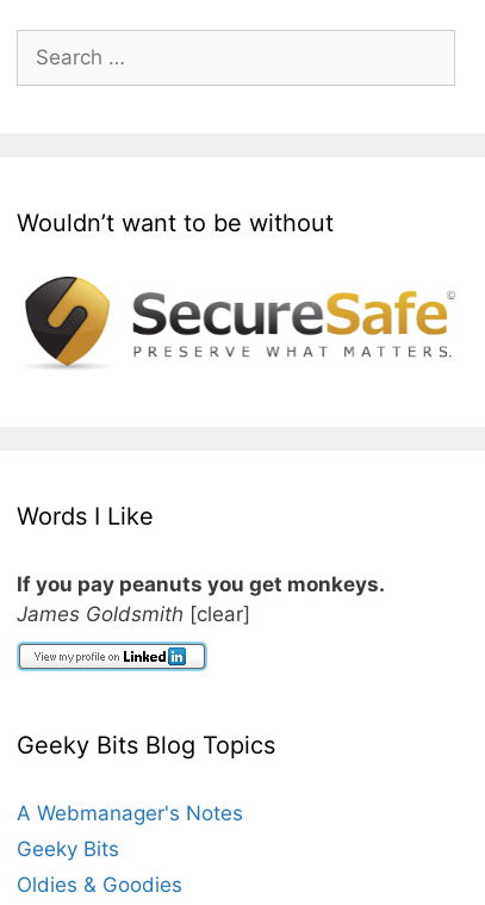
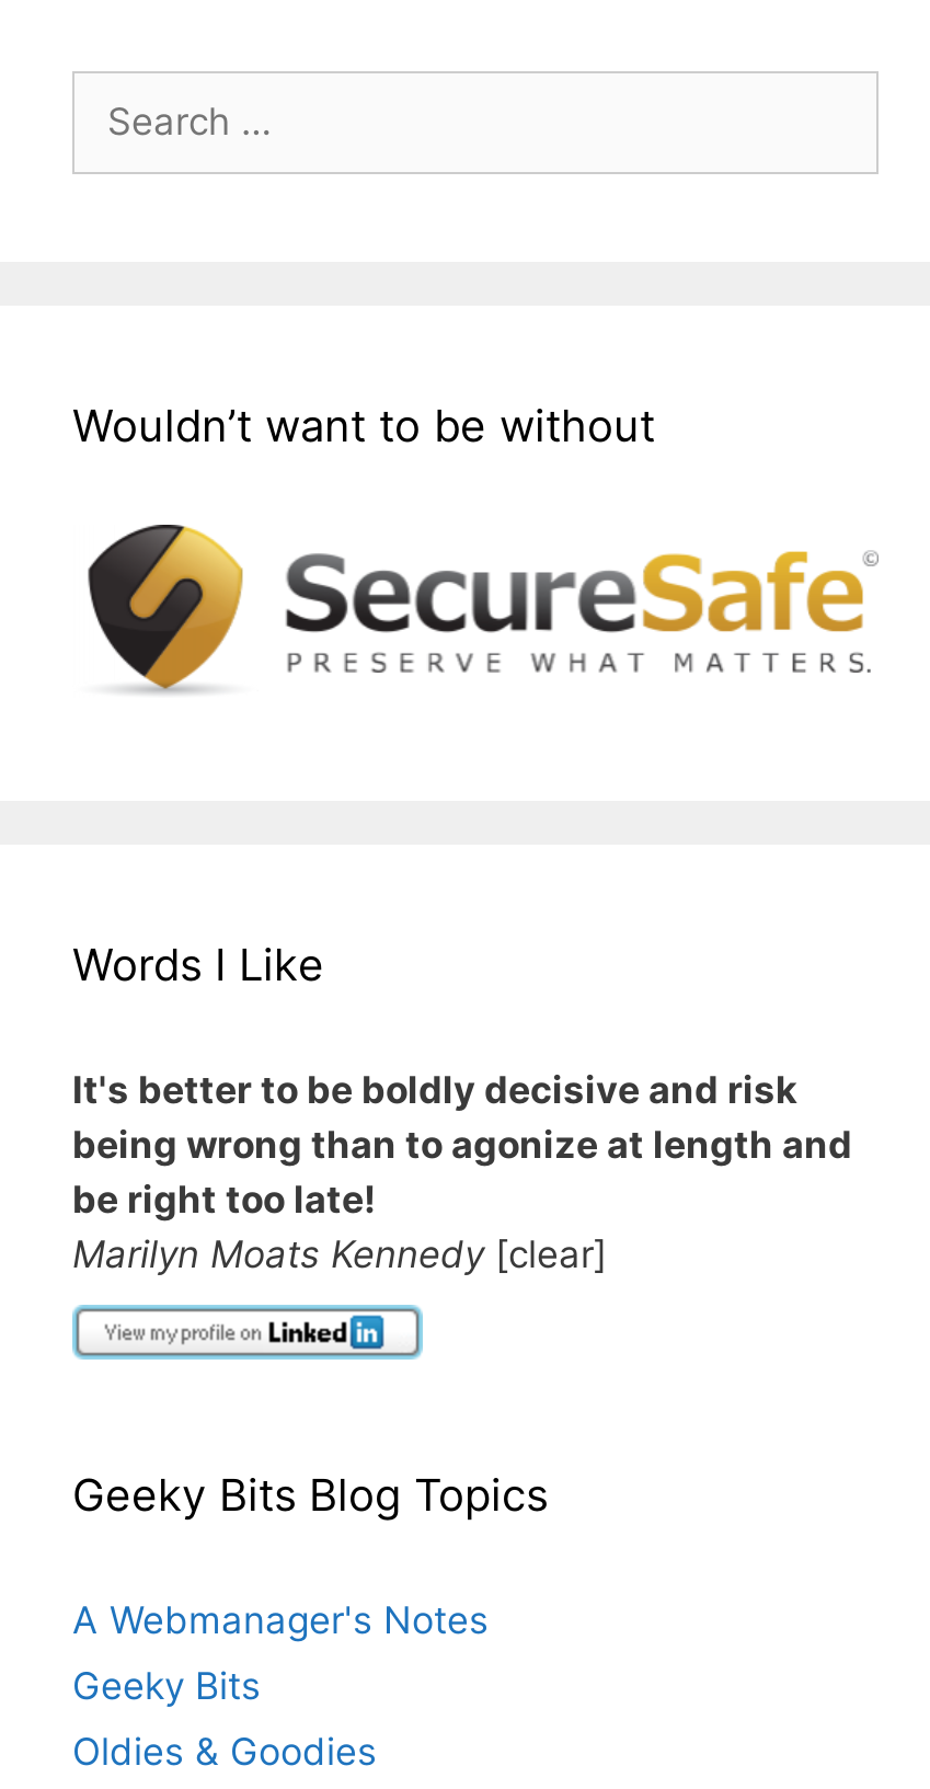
- If you pay peanuts you get monkeys.
- James Goldsmith [clear]
+ It's better to be boldly decisive and risk
+ being wrong than to agonize at length and
+ be right too late!
+ Marilyn Moats Kennedy [clear]
